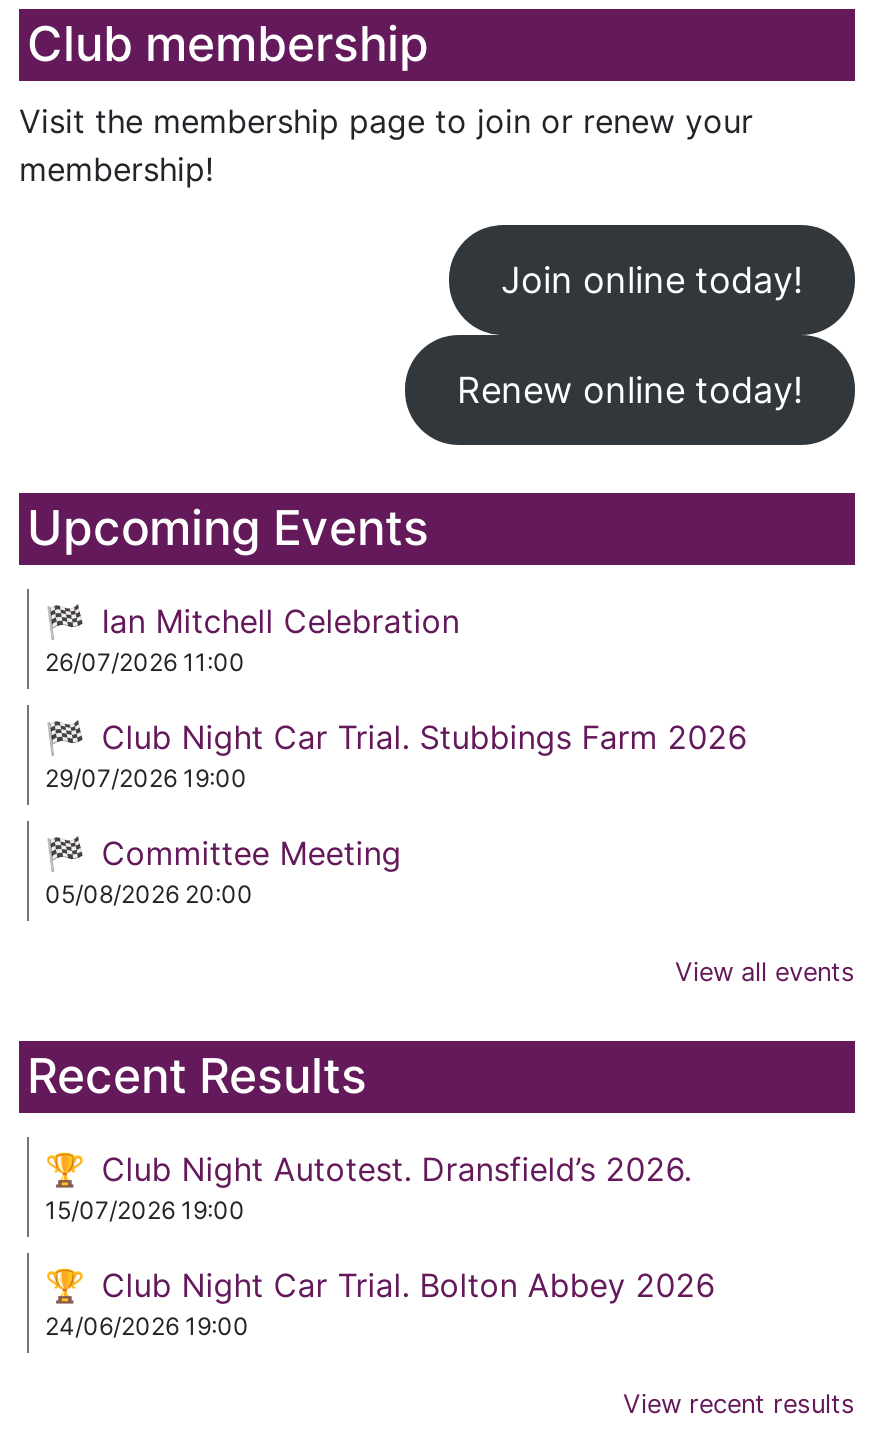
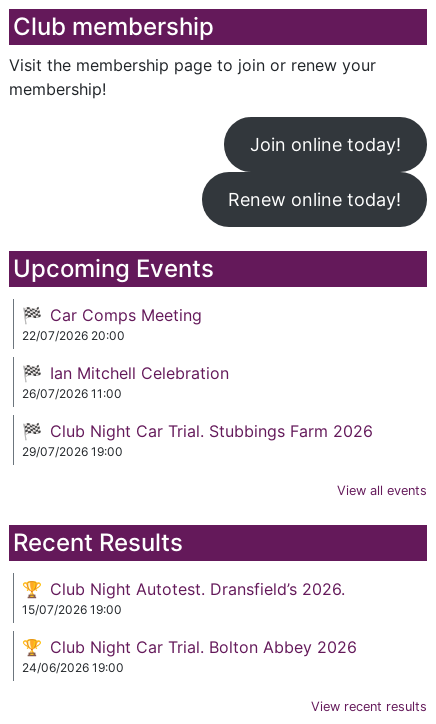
+ Car Comps Meeting
+ 22/07/2026 20:00

moved down: Ian Mitchell Celebration | 26/07/2026 11:00 | Club Night Car Trial. Stubbings Farm 2026 | 29/07/2026 19:00

- Committee Meeting
- 05/08/2026 20:00
